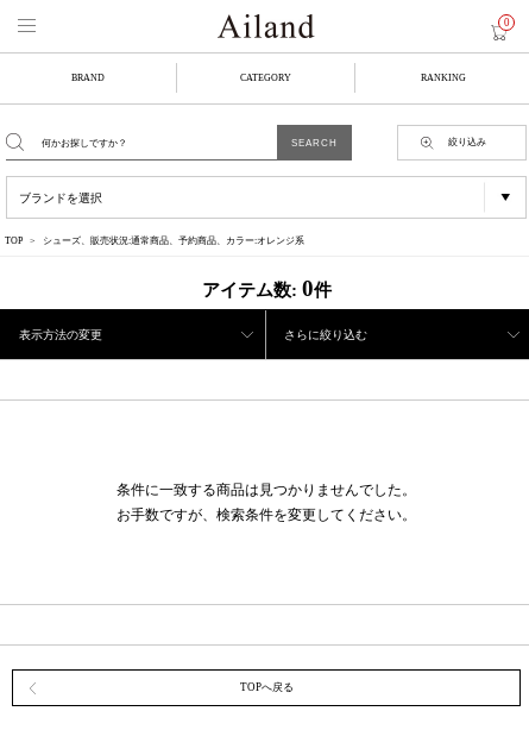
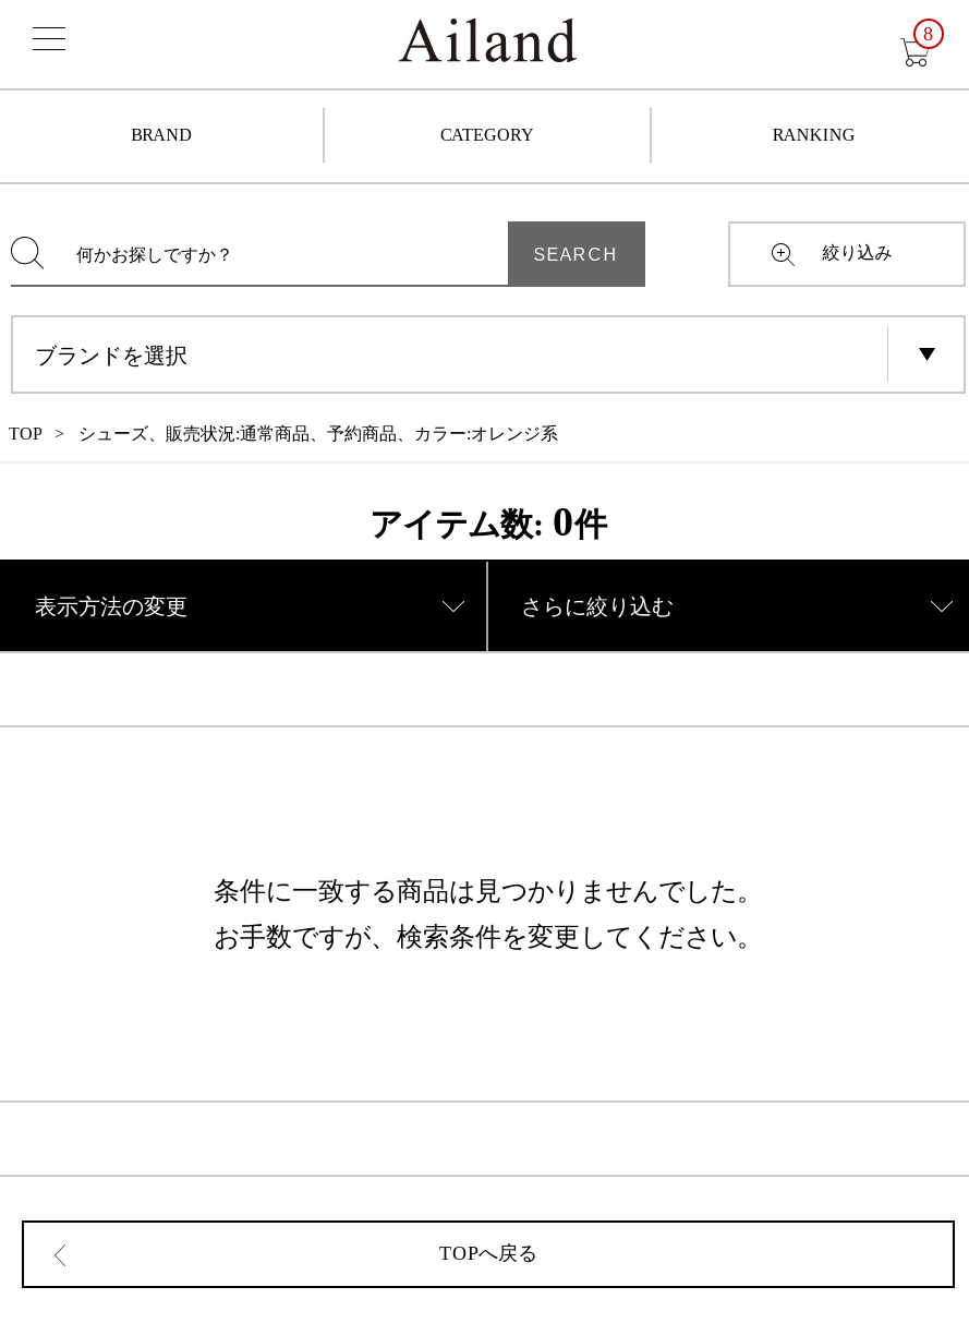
- 0
+ 8
